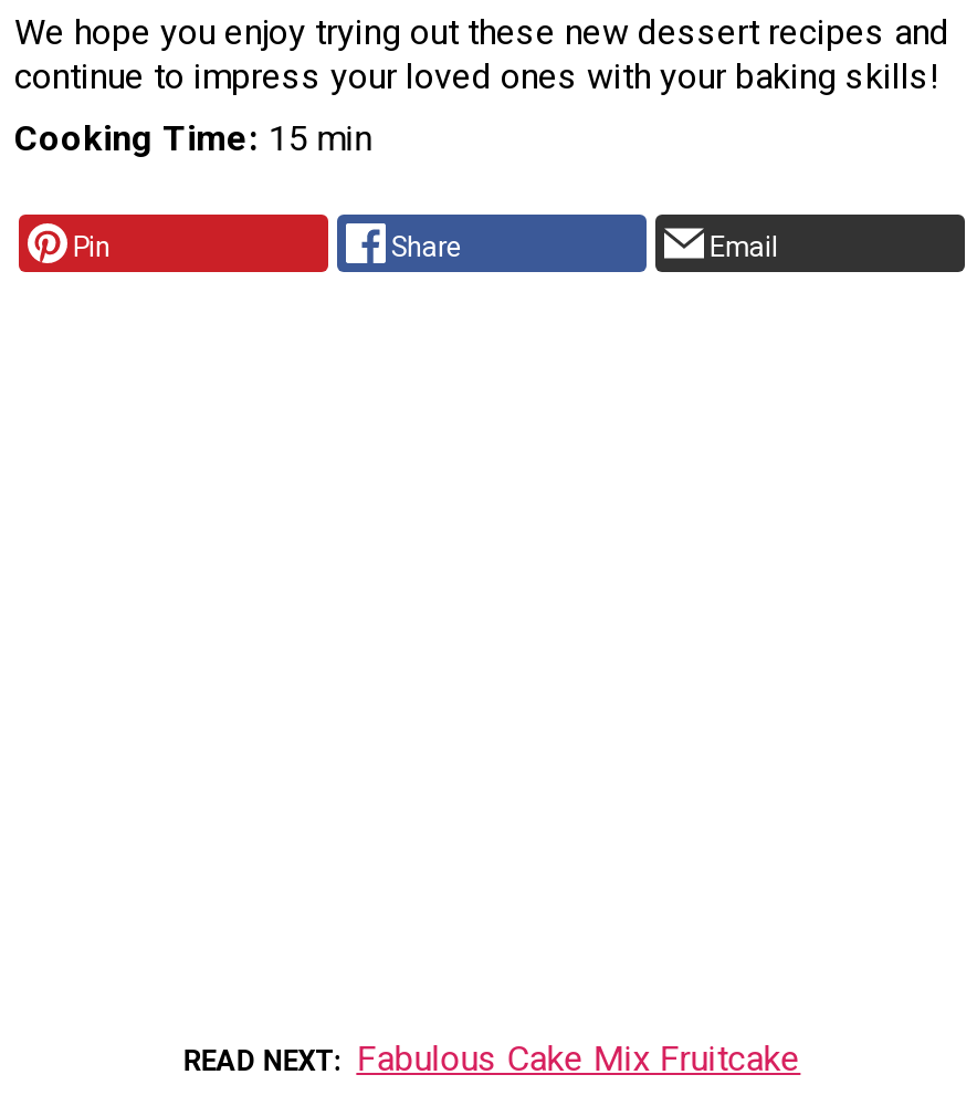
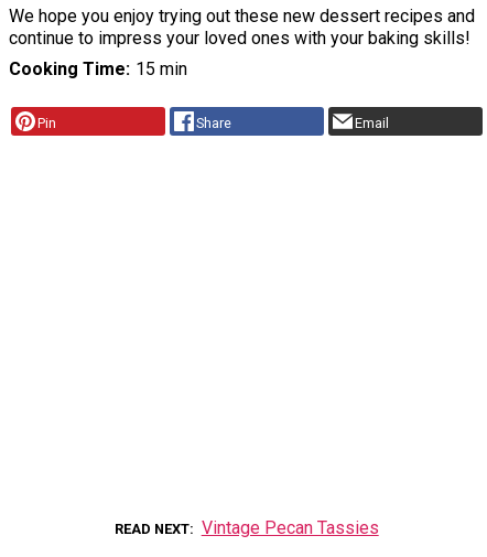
- Fabulous Cake Mix Fruitcake
+ Vintage Pecan Tassies
